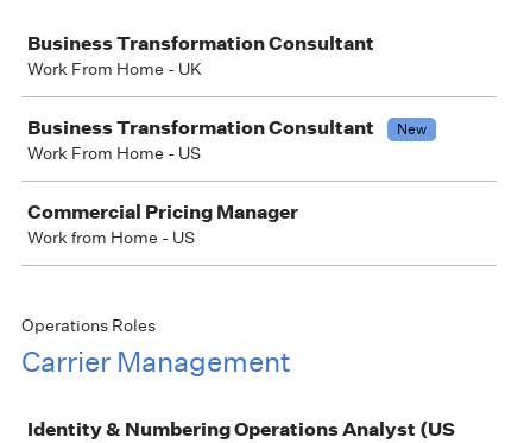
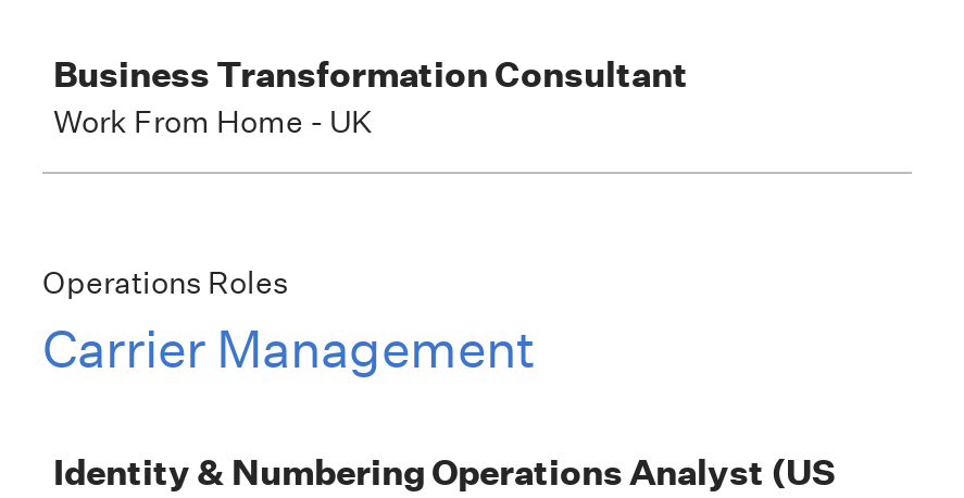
- Business Transformation Consultant
- New
- Work From Home - US
- Commercial Pricing Manager
- Work from Home - US
